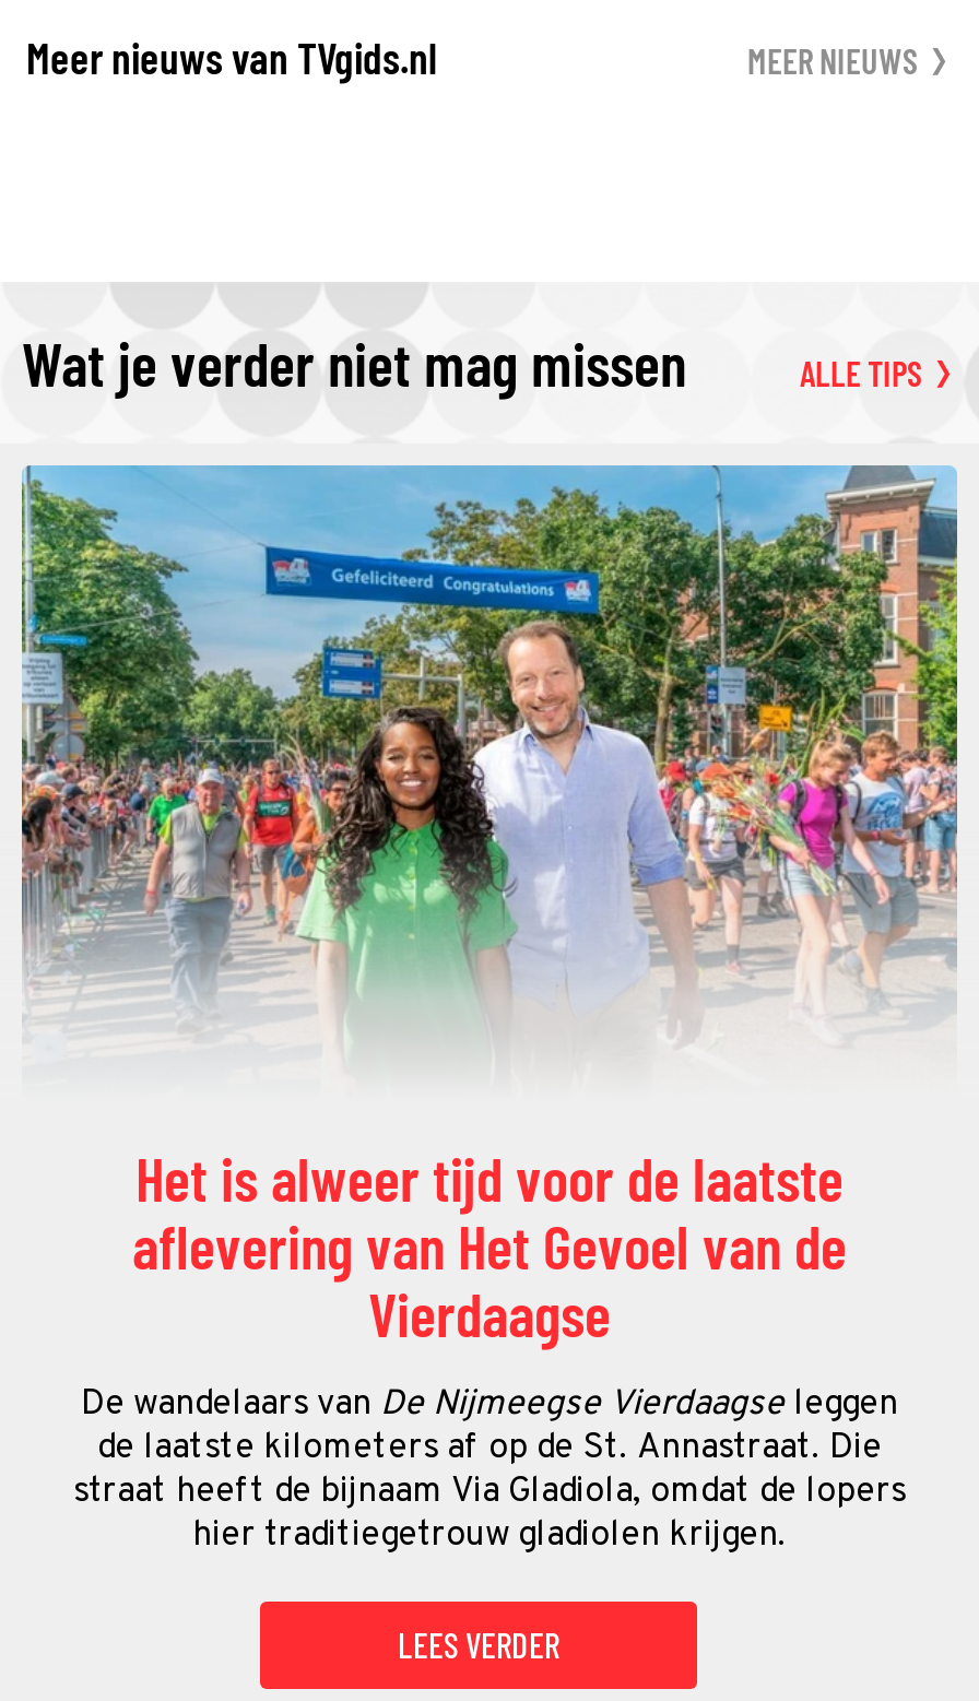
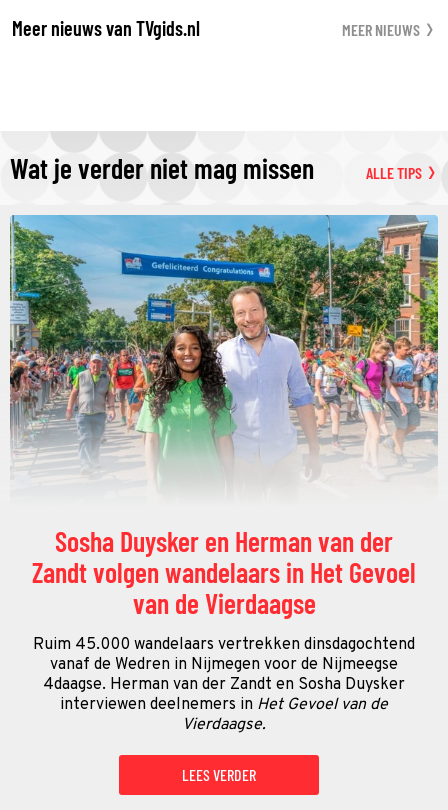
- Het is alweer tijd voor de laatste
- aflevering van Het Gevoel van de
- Vierdaagse
- De wandelaars van De Nijmeegse Vierdaagse leggen
- de laatste kilometers af op de St. Annastraat. Die
- straat heeft de bijnaam Via Gladiola, omdat de lopers
- hier traditiegetrouw gladiolen krijgen.
+ Sosha Duysker en Herman van der
+ Zandt volgen wandelaars in Het Gevoel
+ van de Vierdaagse
+ Ruim 45.000 wandelaars vertrekken dinsdagochtend
+ vanaf de Wedren in Nijmegen voor de Nijmeegse
+ 4daagse. Herman van der Zandt en Sosha Duysker
+ interviewen deelnemers in Het Gevoel van de
+ Vierdaagse.
